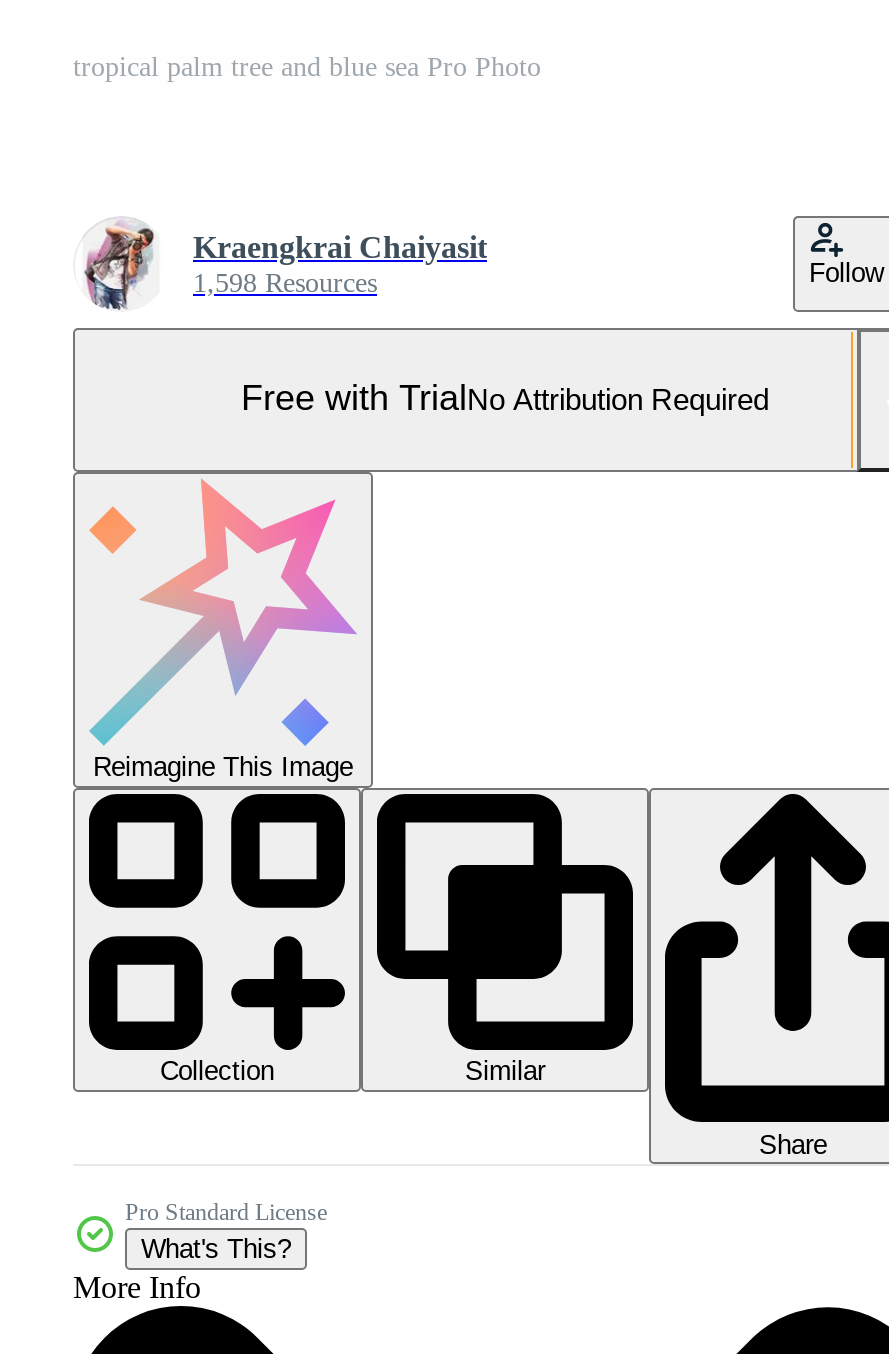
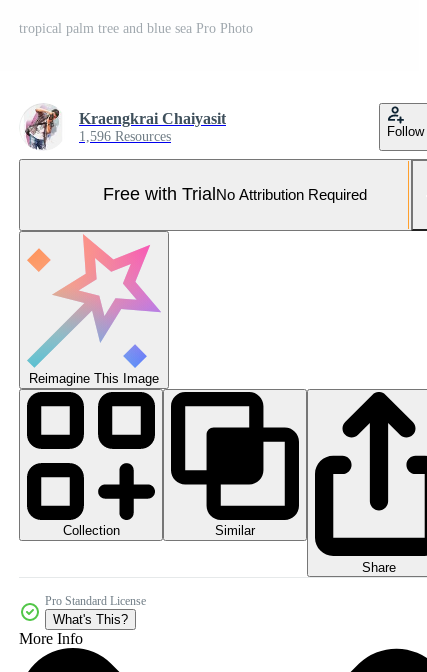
- 1,598 Resources
+ 1,596 Resources
